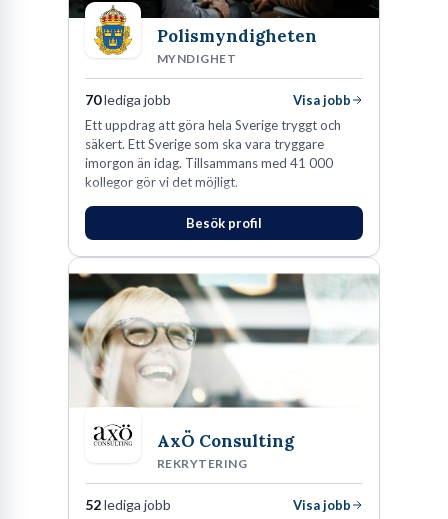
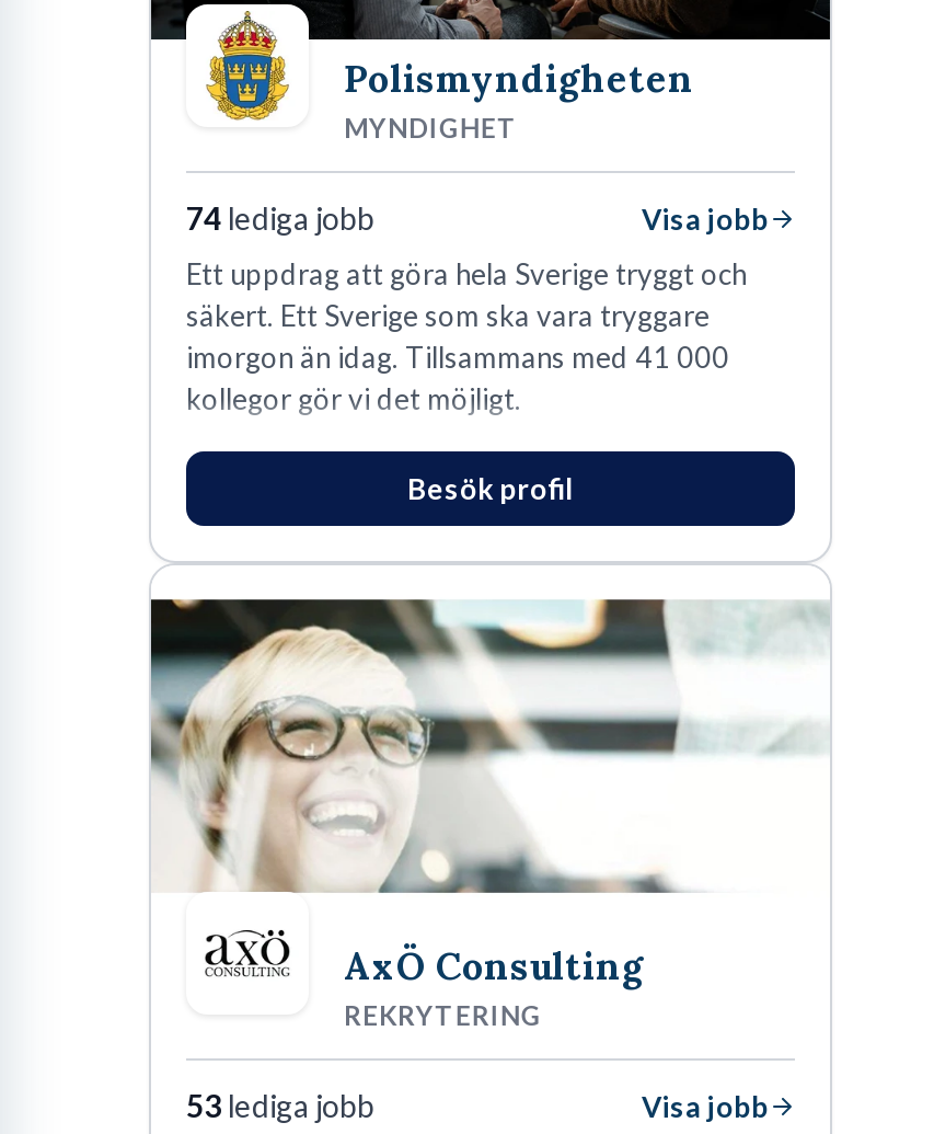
- 70 lediga jobb
+ 74 lediga jobb

- 52 lediga jobb
+ 53 lediga jobb
